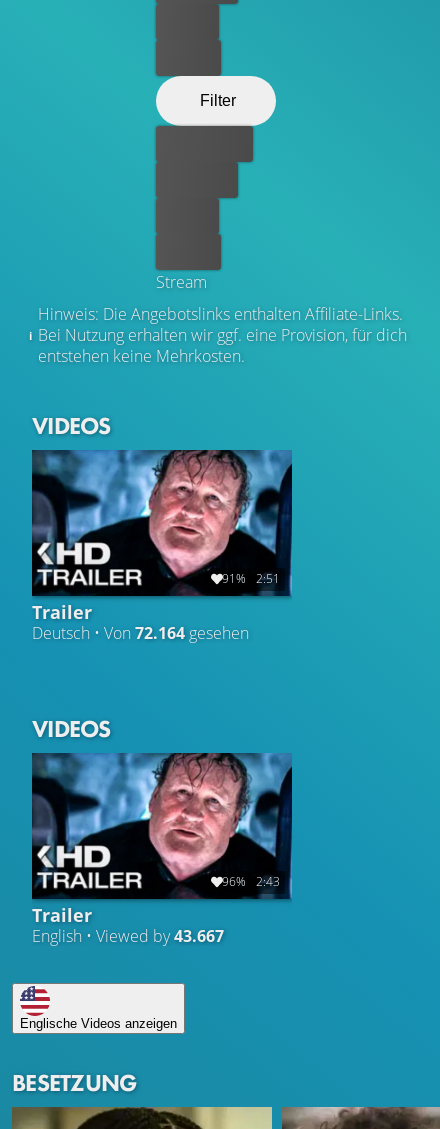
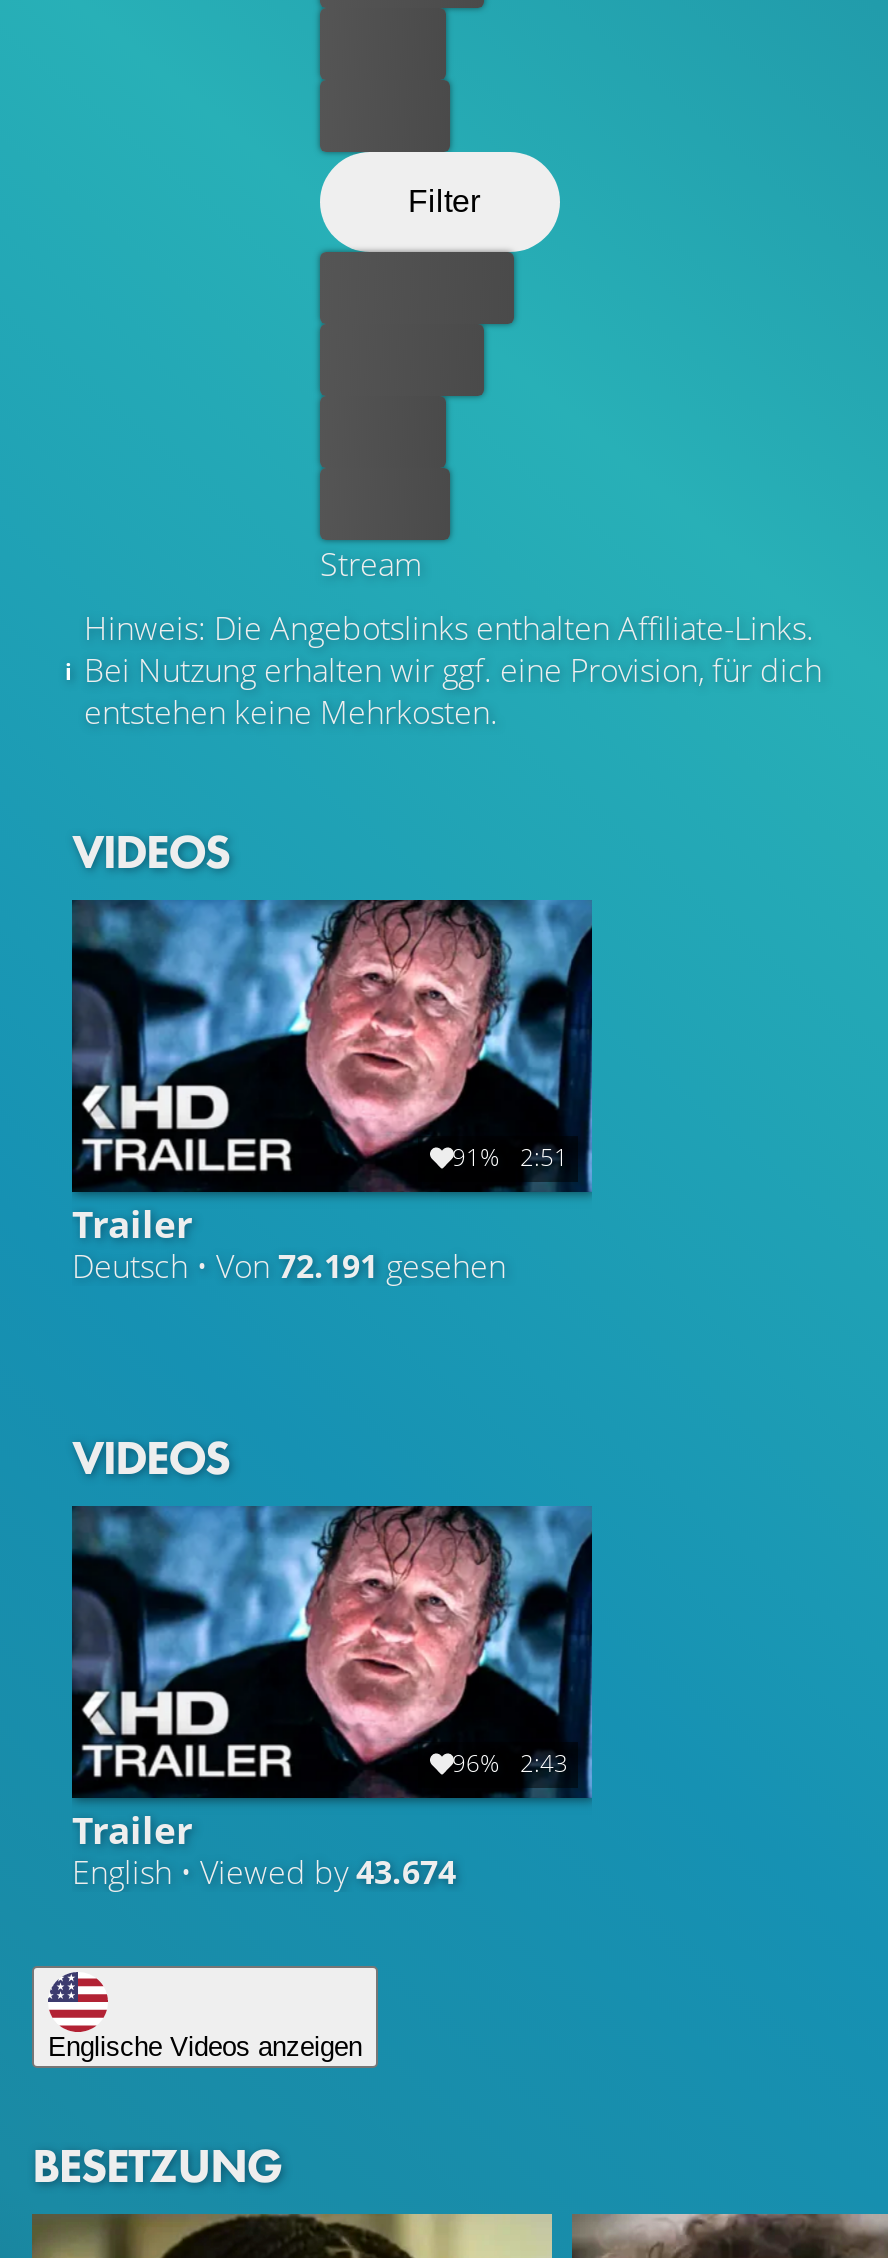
- Deutsch • Von 72.164 gesehen
+ Deutsch • Von 72.191 gesehen

- English • Viewed by43.667
+ English • Viewed by43.674
